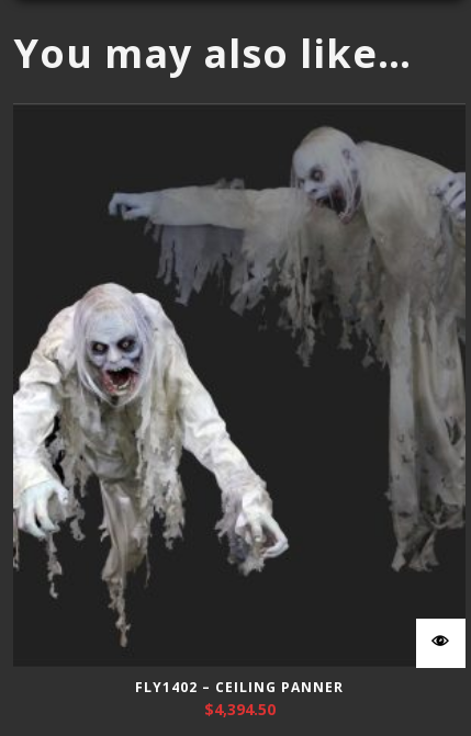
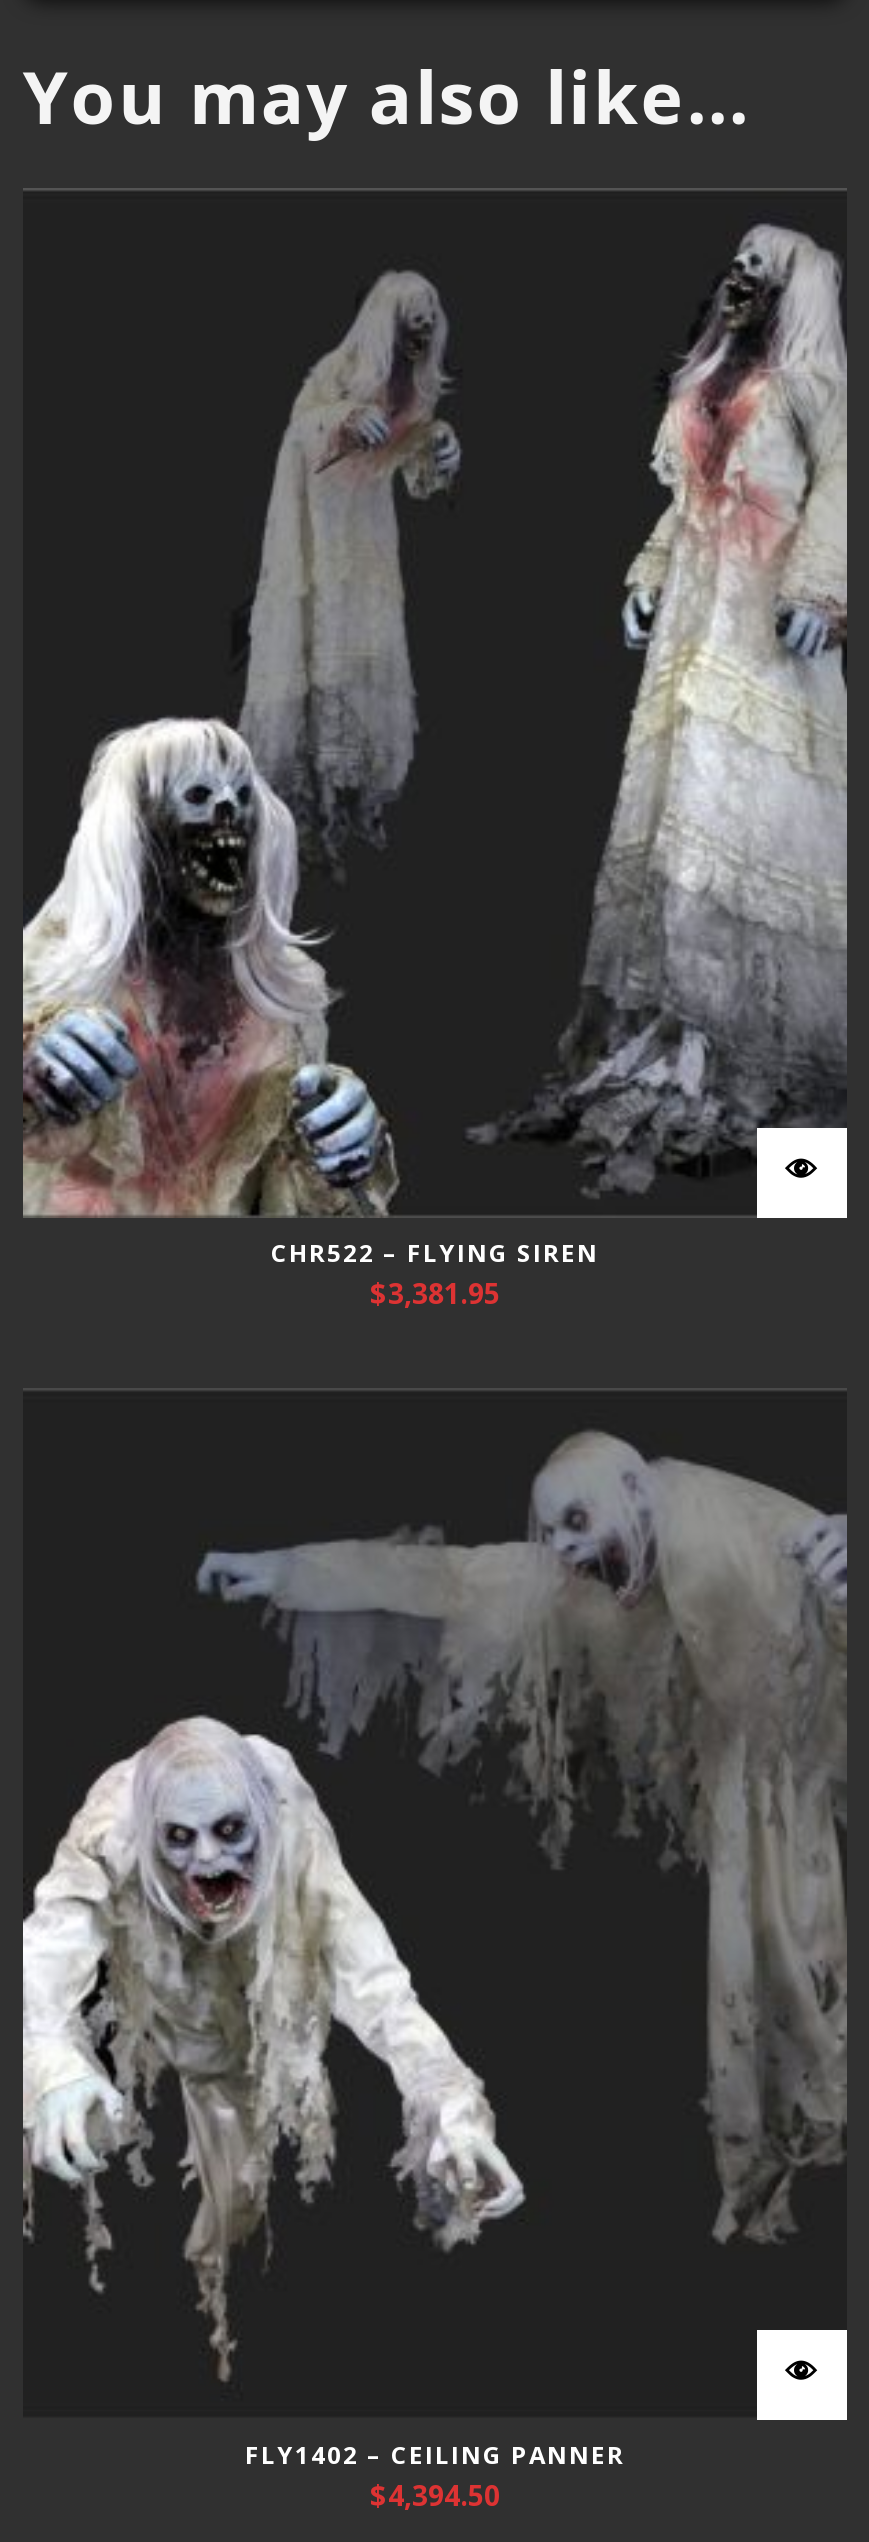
+ [image]

+ [image]
+ CHR522 – FLYING SIREN
+ $3,381.95
